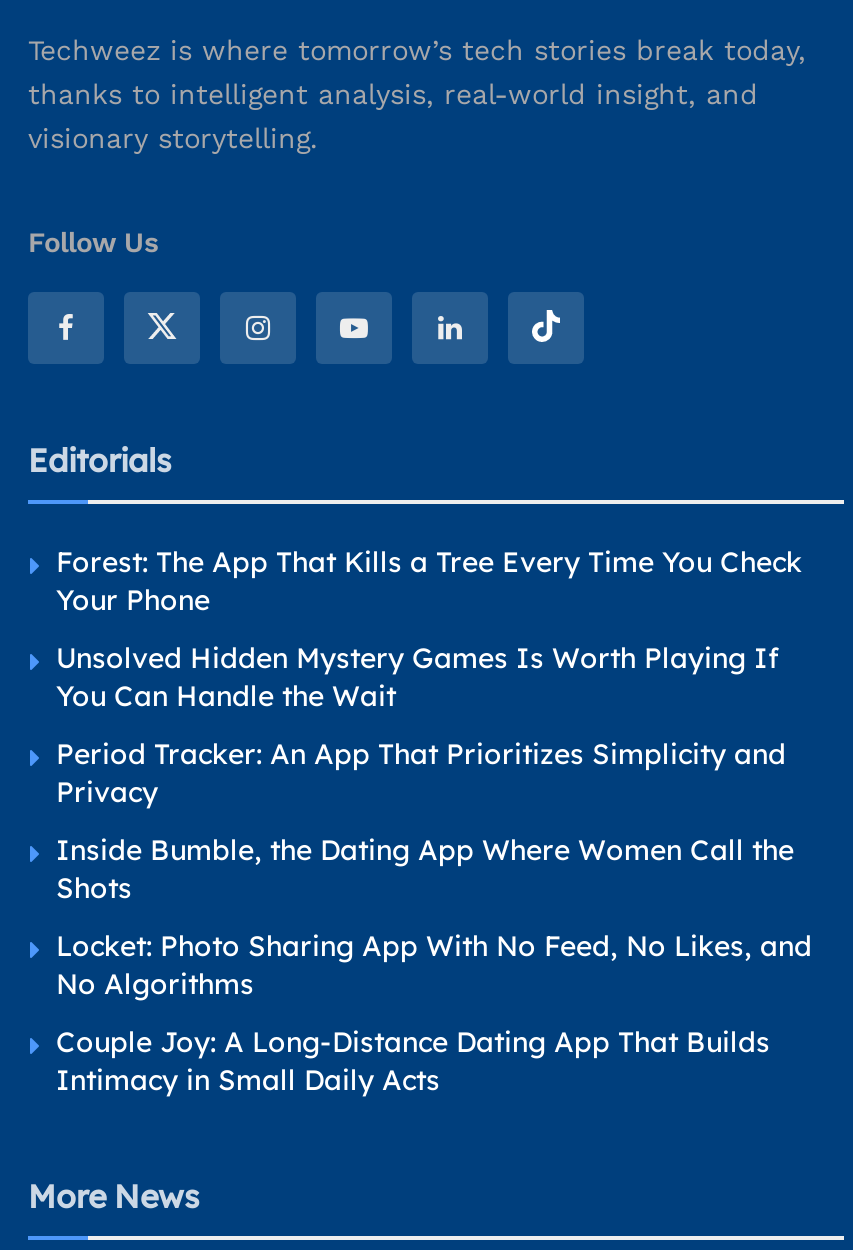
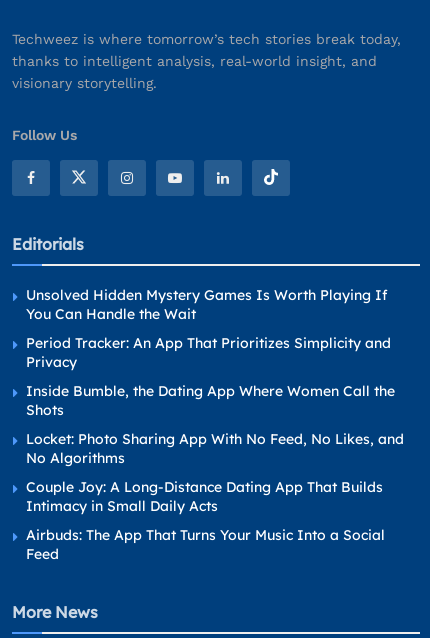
- Forest: The App That Kills a Tree Every Time You Check
- Your Phone

moved up: Unsolved Hidden Mystery Games Is Worth Playing If | You Can Handle the Wait | Period Tracker: An App That Prioritizes Simplicity and | ... | Couple Joy: A Long-Distance Dating App That Builds | Intimacy in Small Daily Acts

+ Airbuds: The App That Turns Your Music Into a Social
+ Feed
